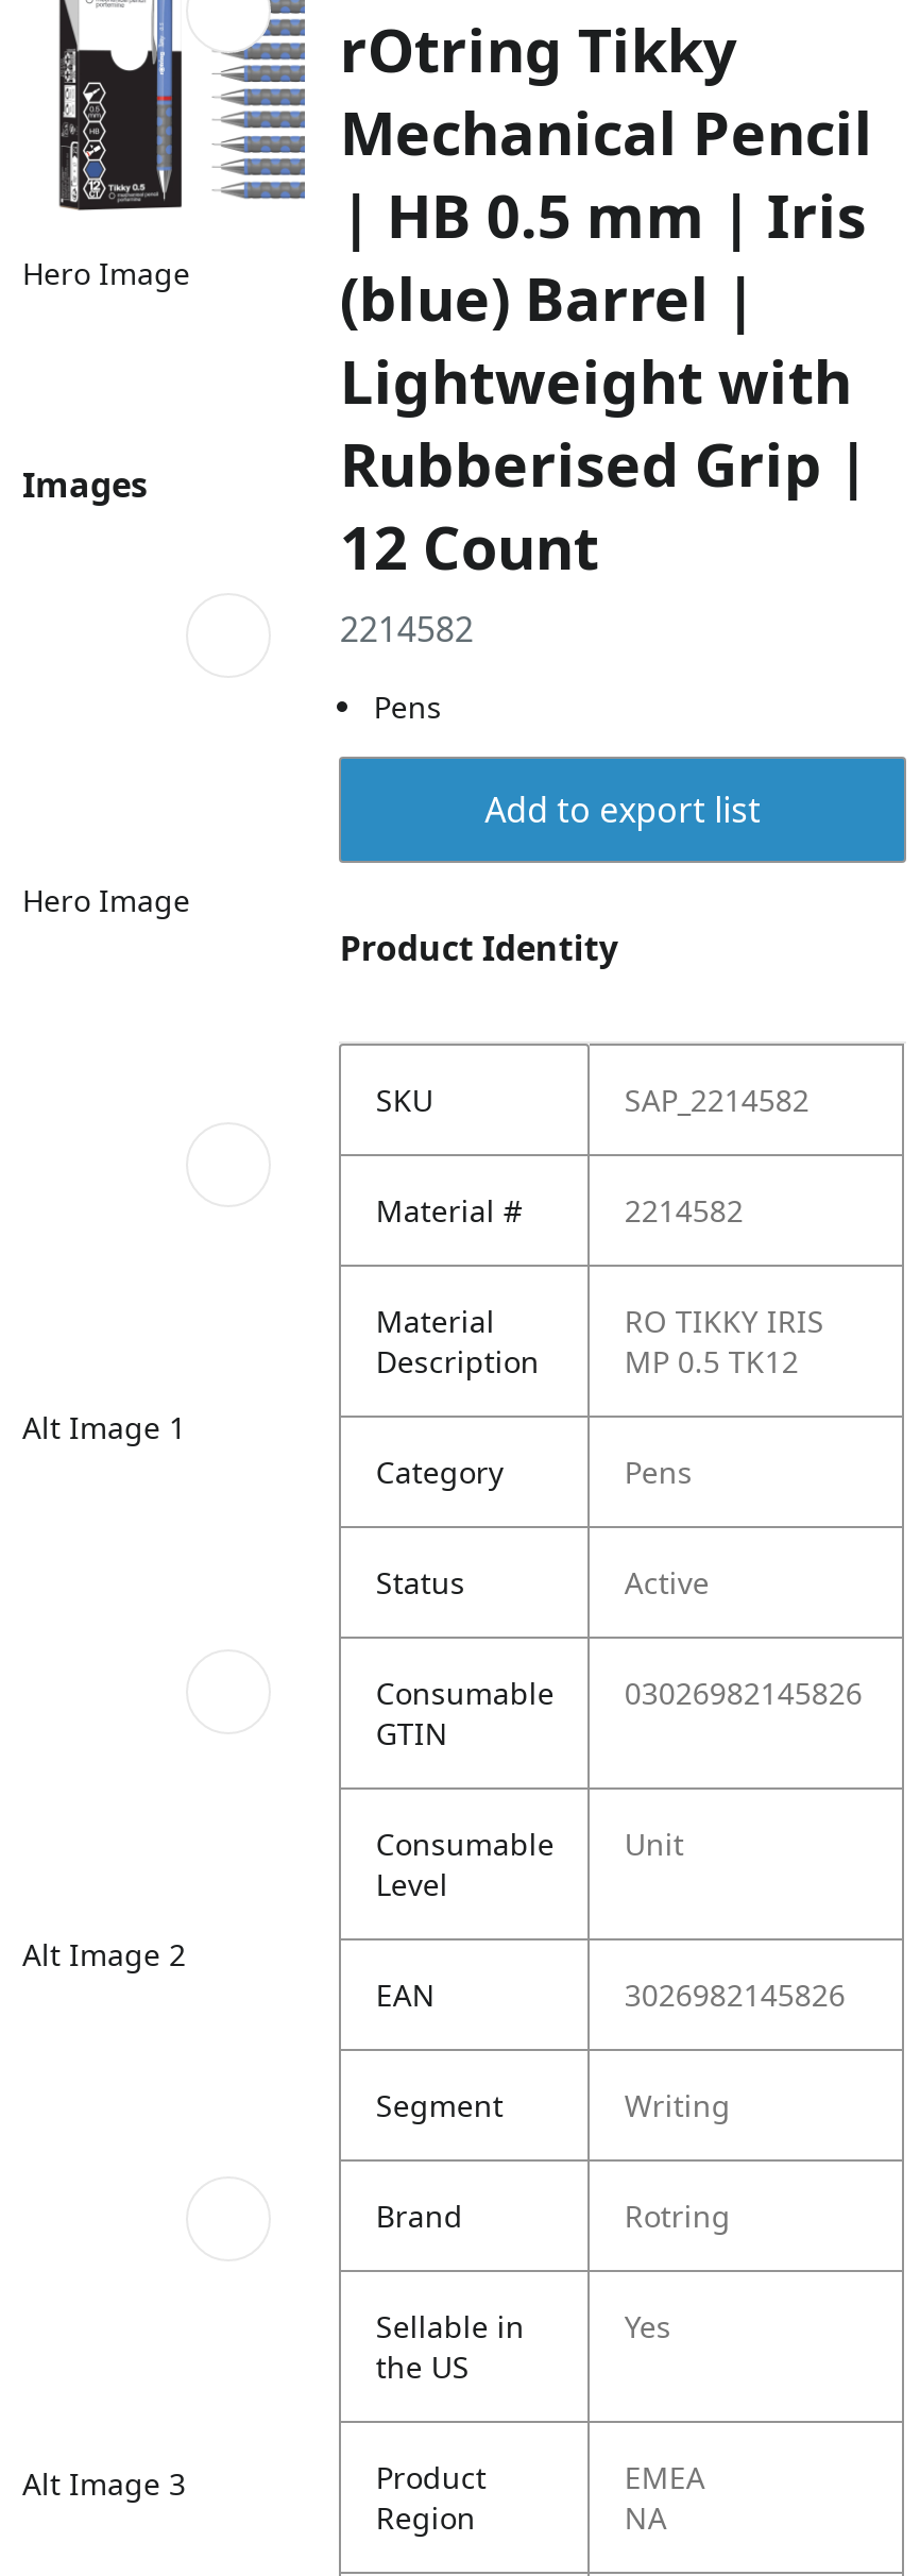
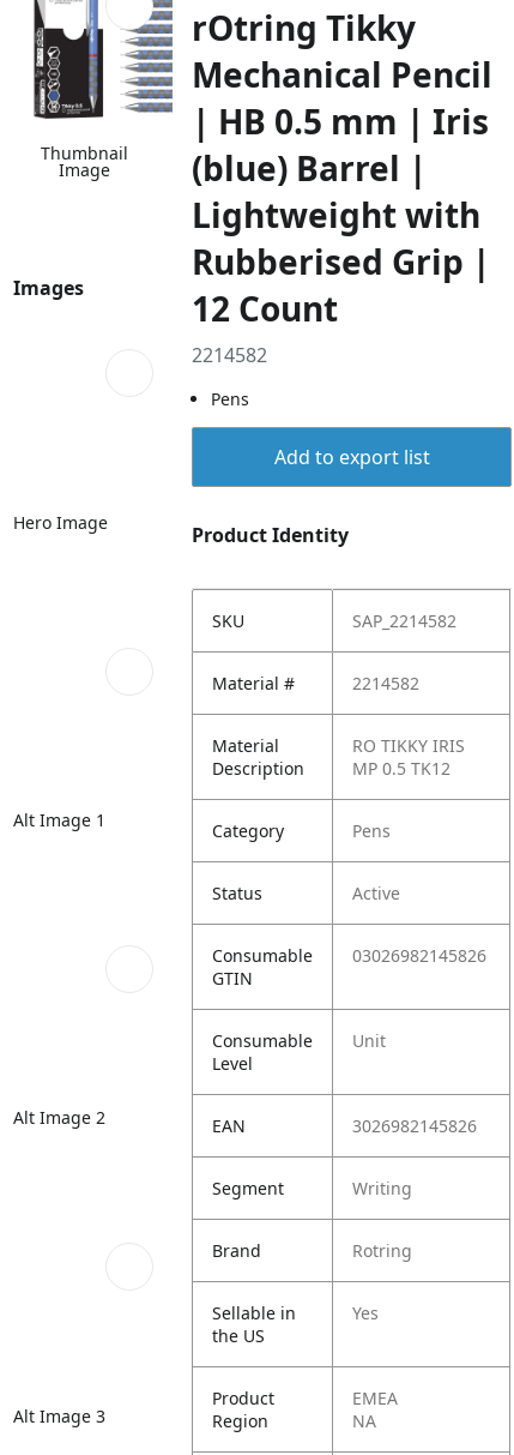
- Hero Image
+ Thumbnail
+ Image
